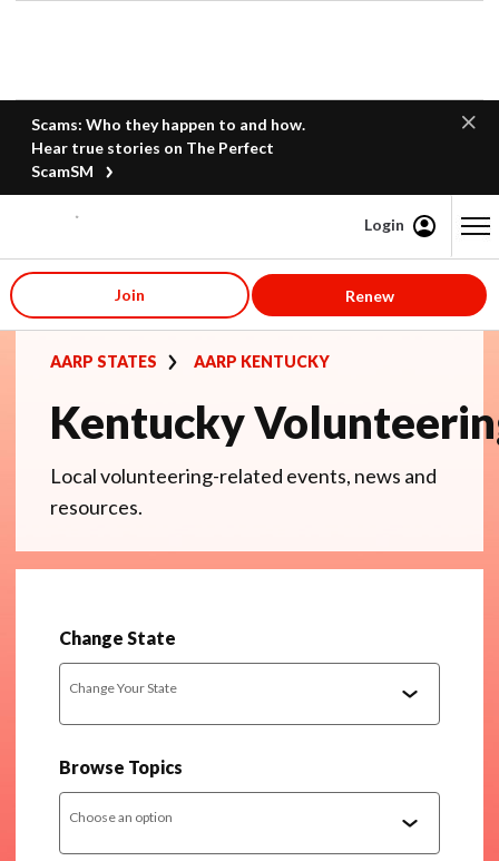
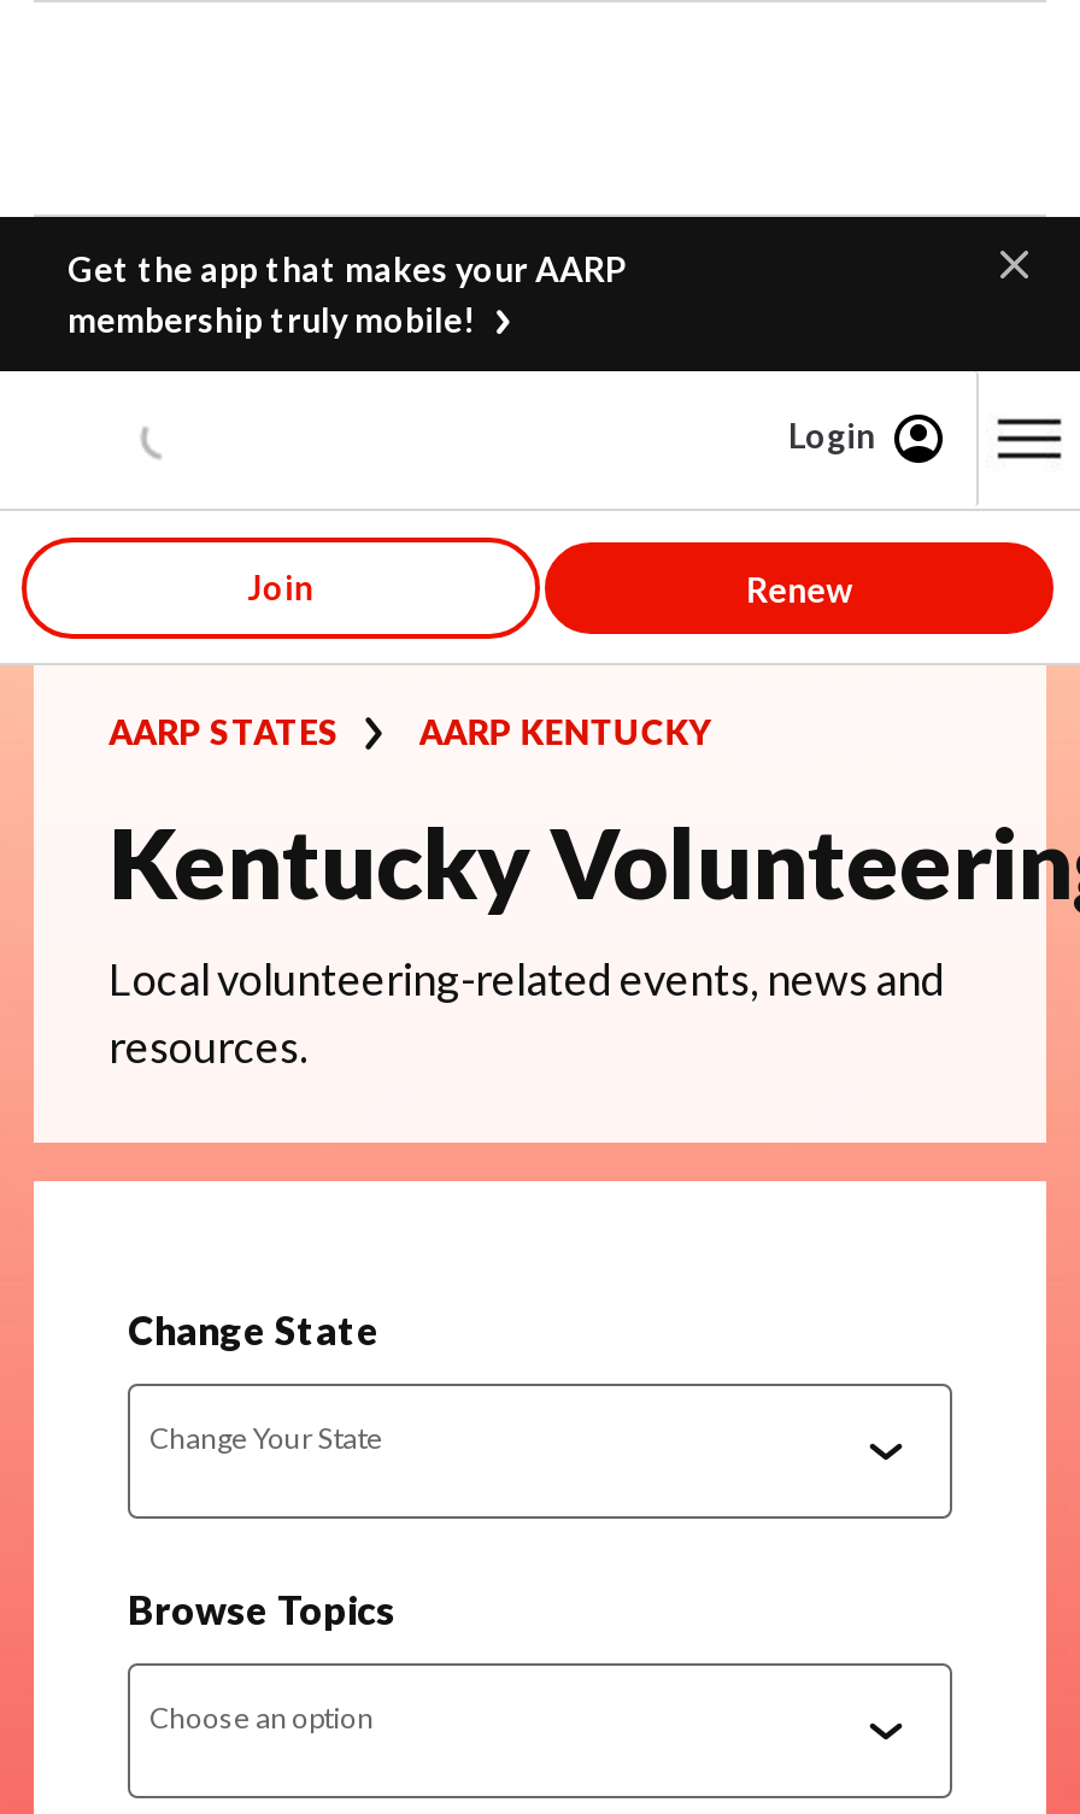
- Scams: Who they happen to and how.
- Hear true stories on The Perfect
- ScamSM
+ Get the app that makes your AARP
+ membership truly mobile!
